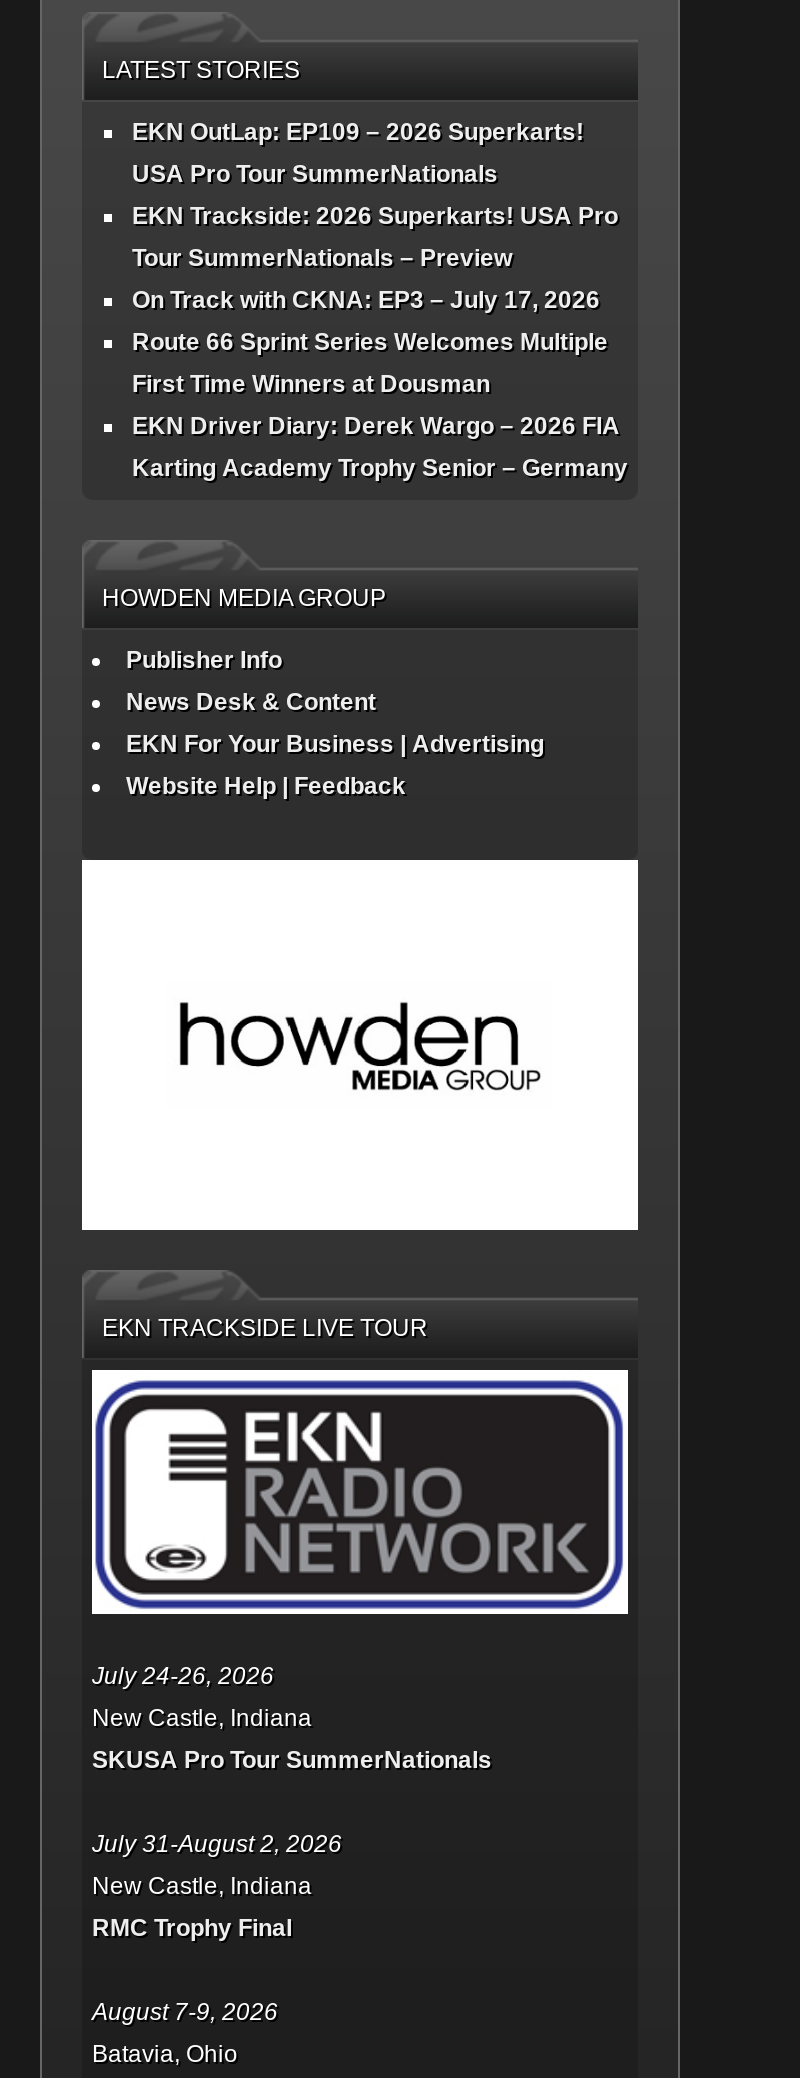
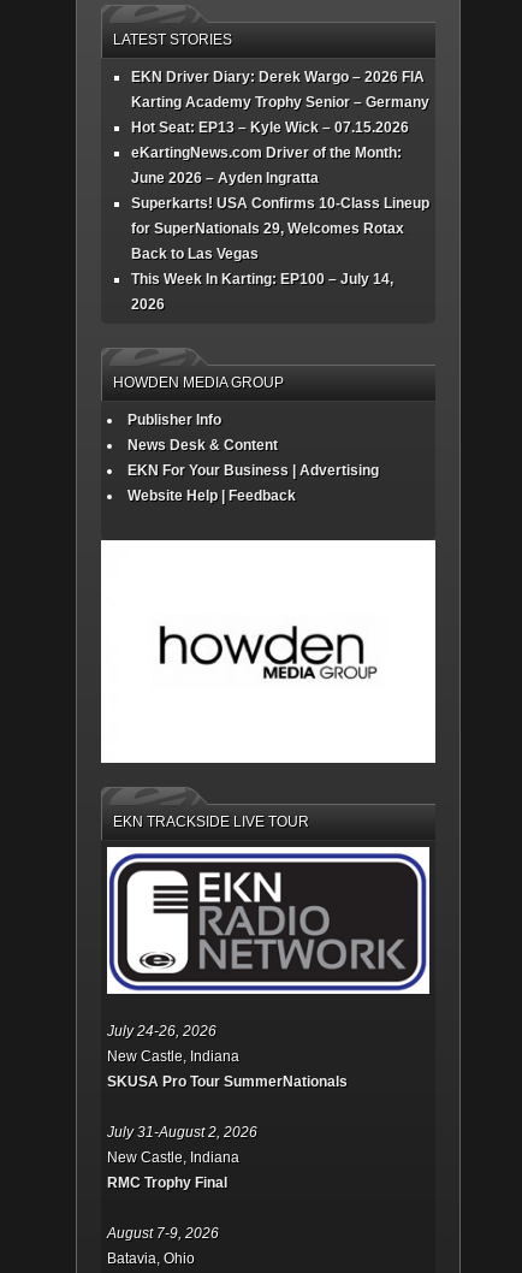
- EKN OutLap: EP109 – 2026 Superkarts!
- USA Pro Tour SummerNationals
- EKN Trackside: 2026 Superkarts! USA Pro
- Tour SummerNationals – Preview
- On Track with CKNA: EP3 – July 17, 2026
- Route 66 Sprint Series Welcomes Multiple
- First Time Winners at Dousman

moved up: EKN Driver Diary: Derek Wargo – 2026 FIA | Karting Academy Trophy Senior – Germany

+ Hot Seat: EP13 – Kyle Wick – 07.15.2026
+ eKartingNews.com Driver of the Month:
+ June 2026 – Ayden Ingratta
+ Superkarts! USA Confirms 10-Class Lineup
+ for SuperNationals 29, Welcomes Rotax
+ Back to Las Vegas
+ This Week In Karting: EP100 – July 14,
+ 2026
